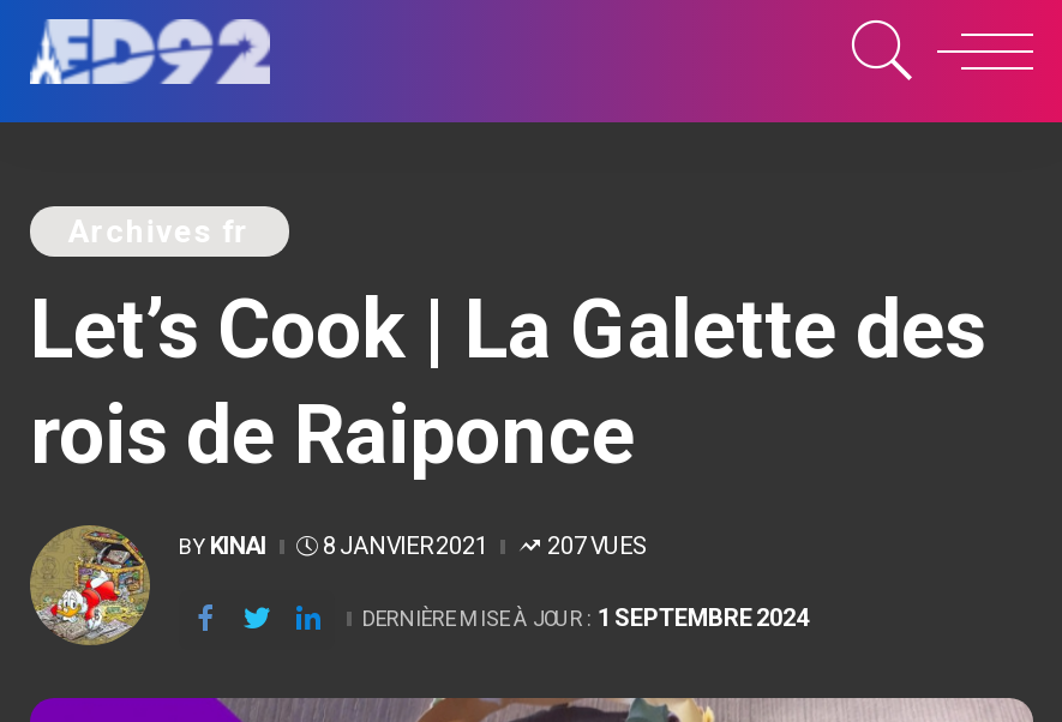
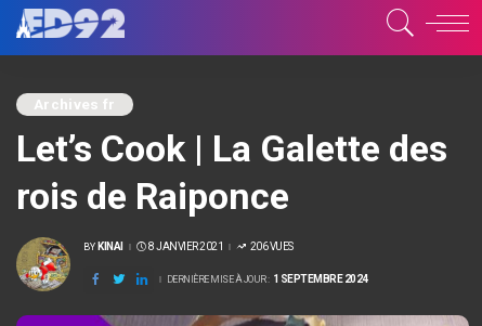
- 207 VUES
+ 206 VUES
